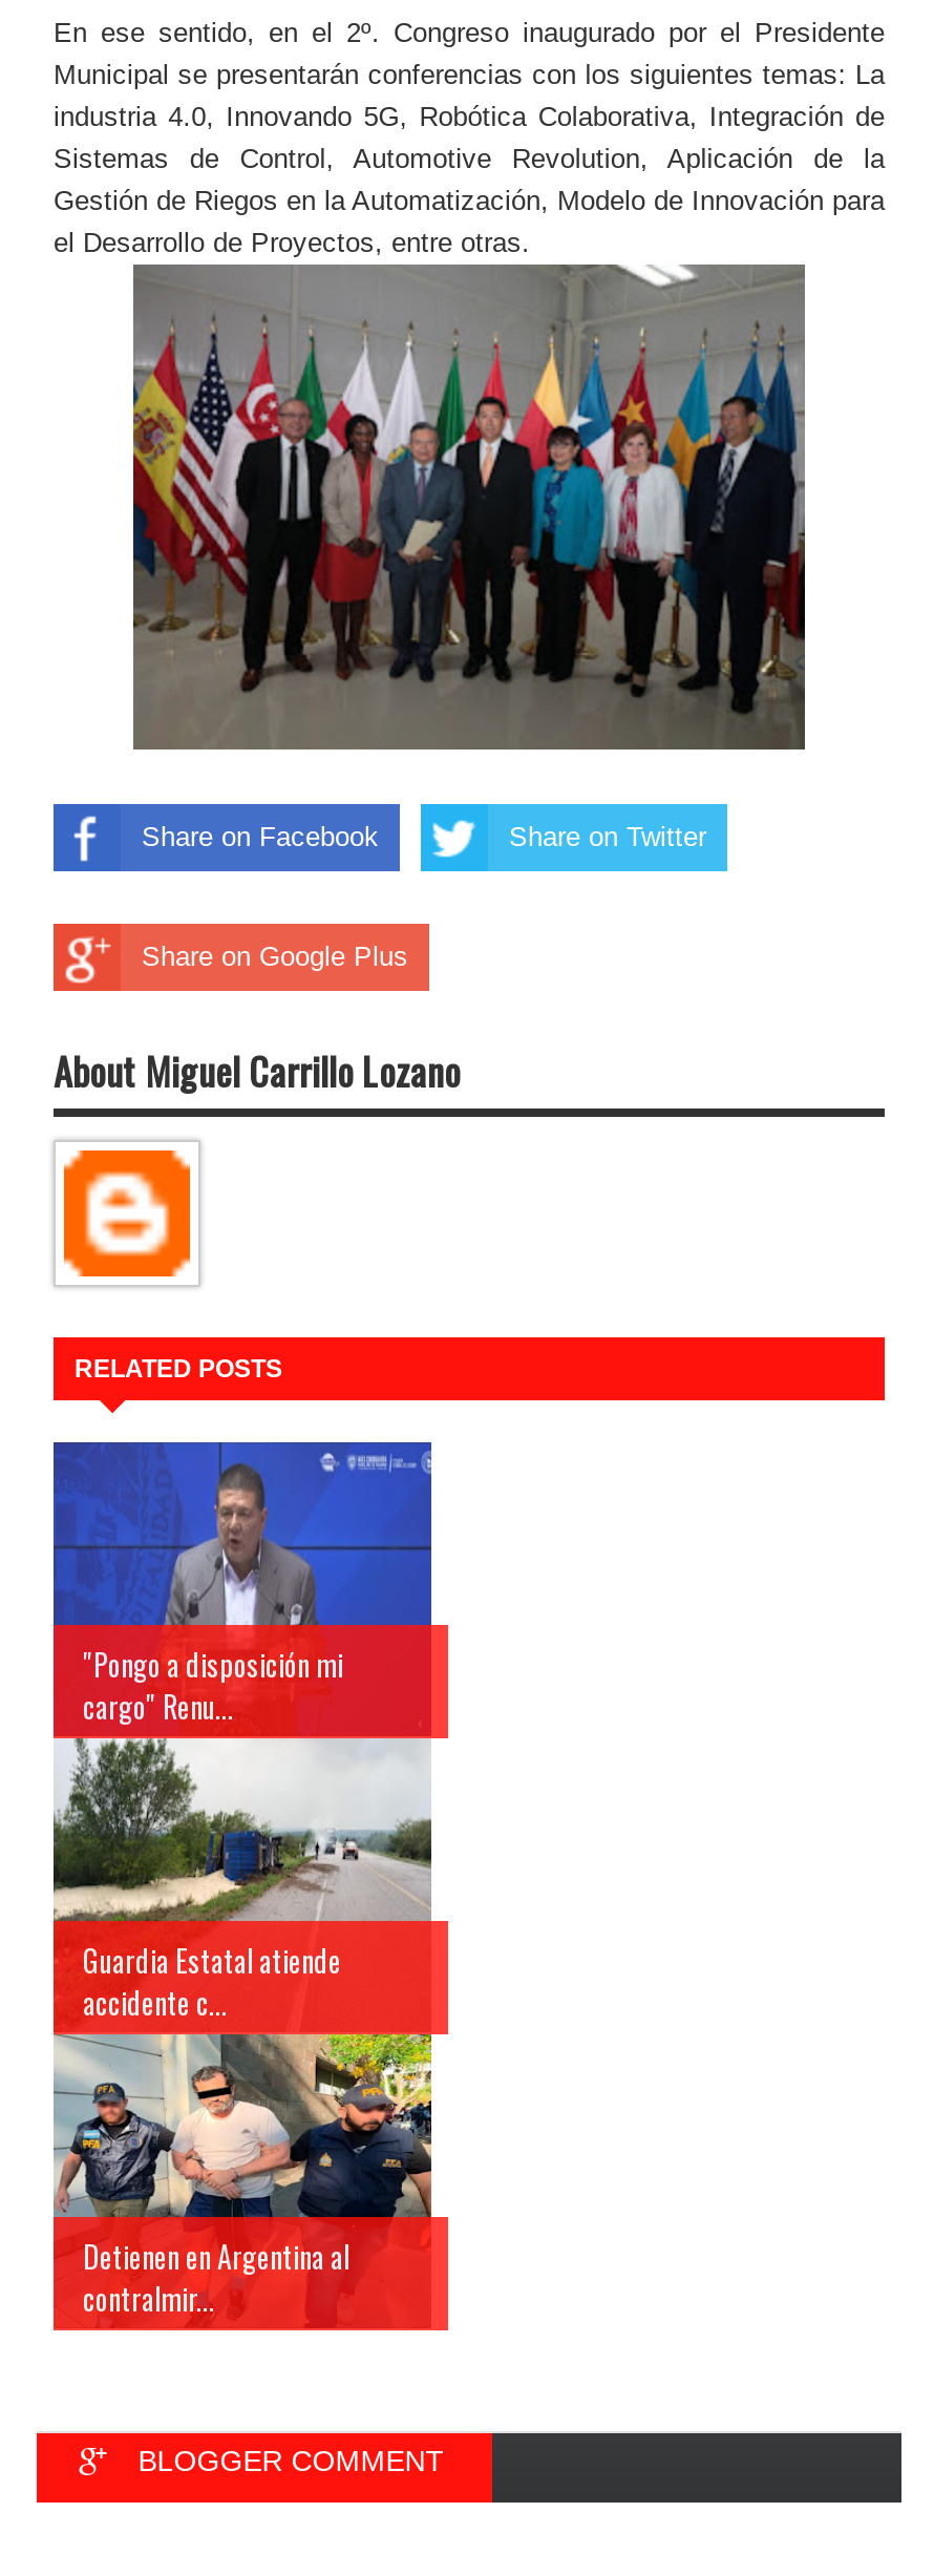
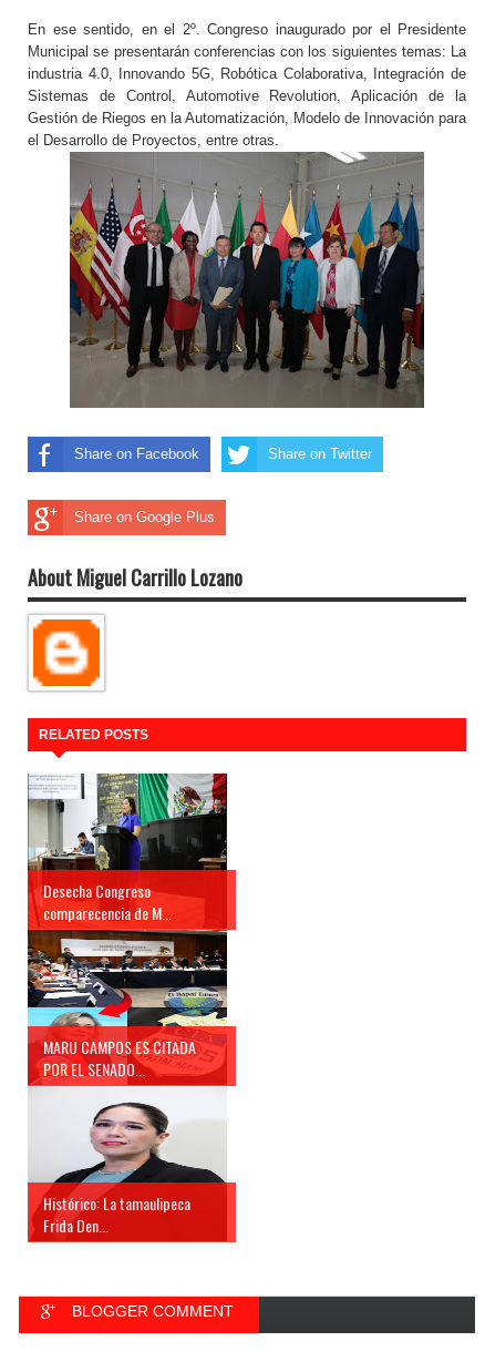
- [image]
- "Pongo a disposición mi
- cargo" Renu...
+ [image]
+ Desecha Congreso
+ comparecencia de M...

- Guardia Estatal atiende
- accidente c...
+ MARU CAMPOS ES CITADA
+ POR EL SENADO...

- [image]
- Detienen en Argentina al
- contralmir...
+ [image]
+ Histórico: La tamaulipeca
+ Frida Den...
